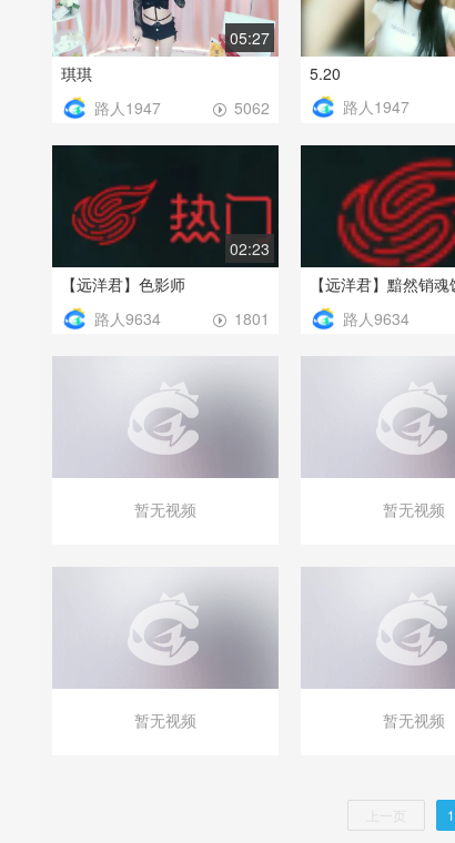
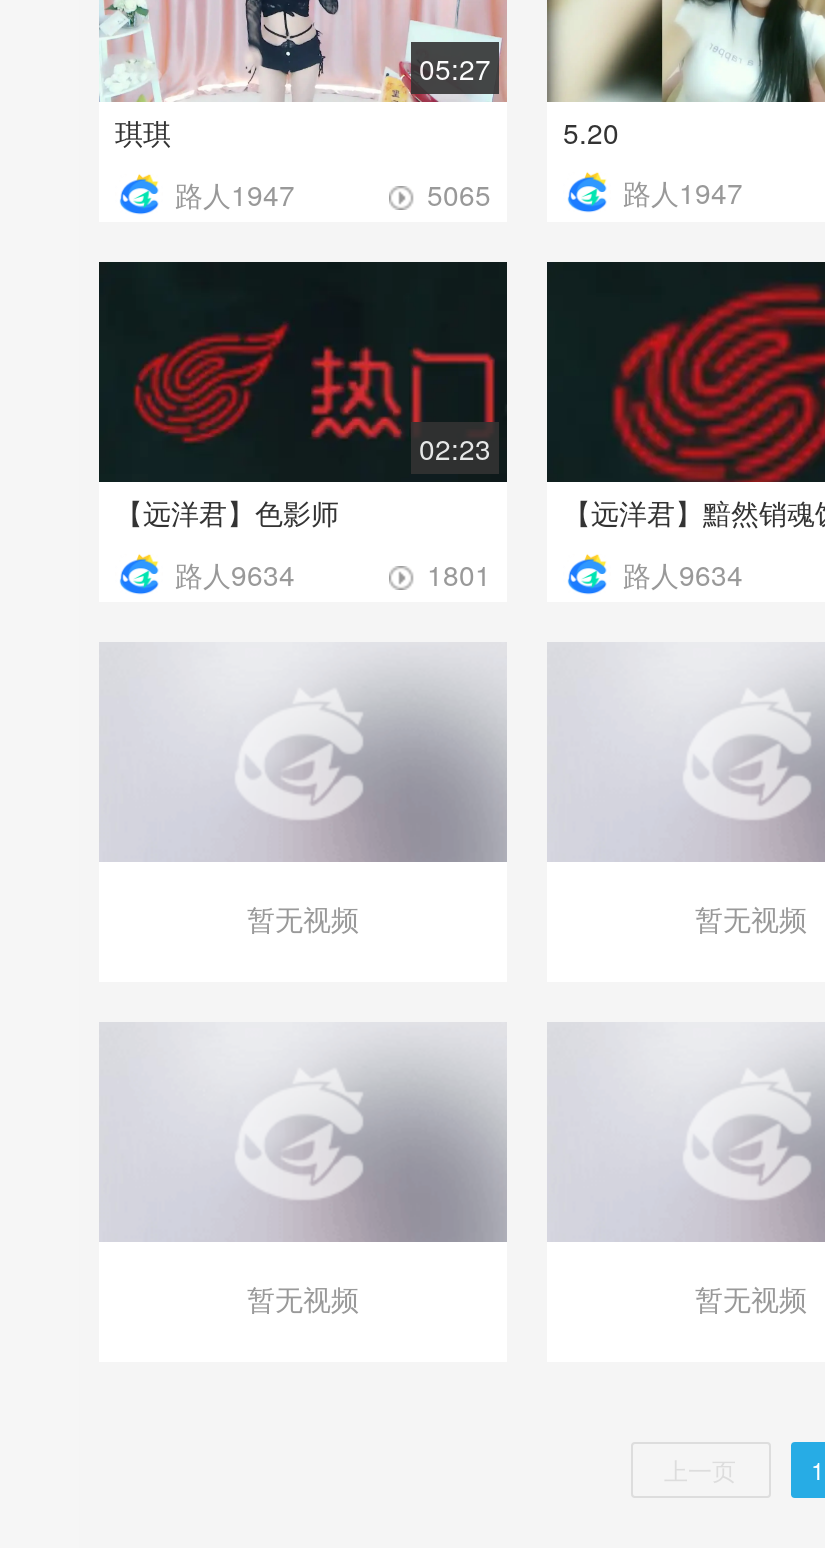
- 5062
+ 5065
